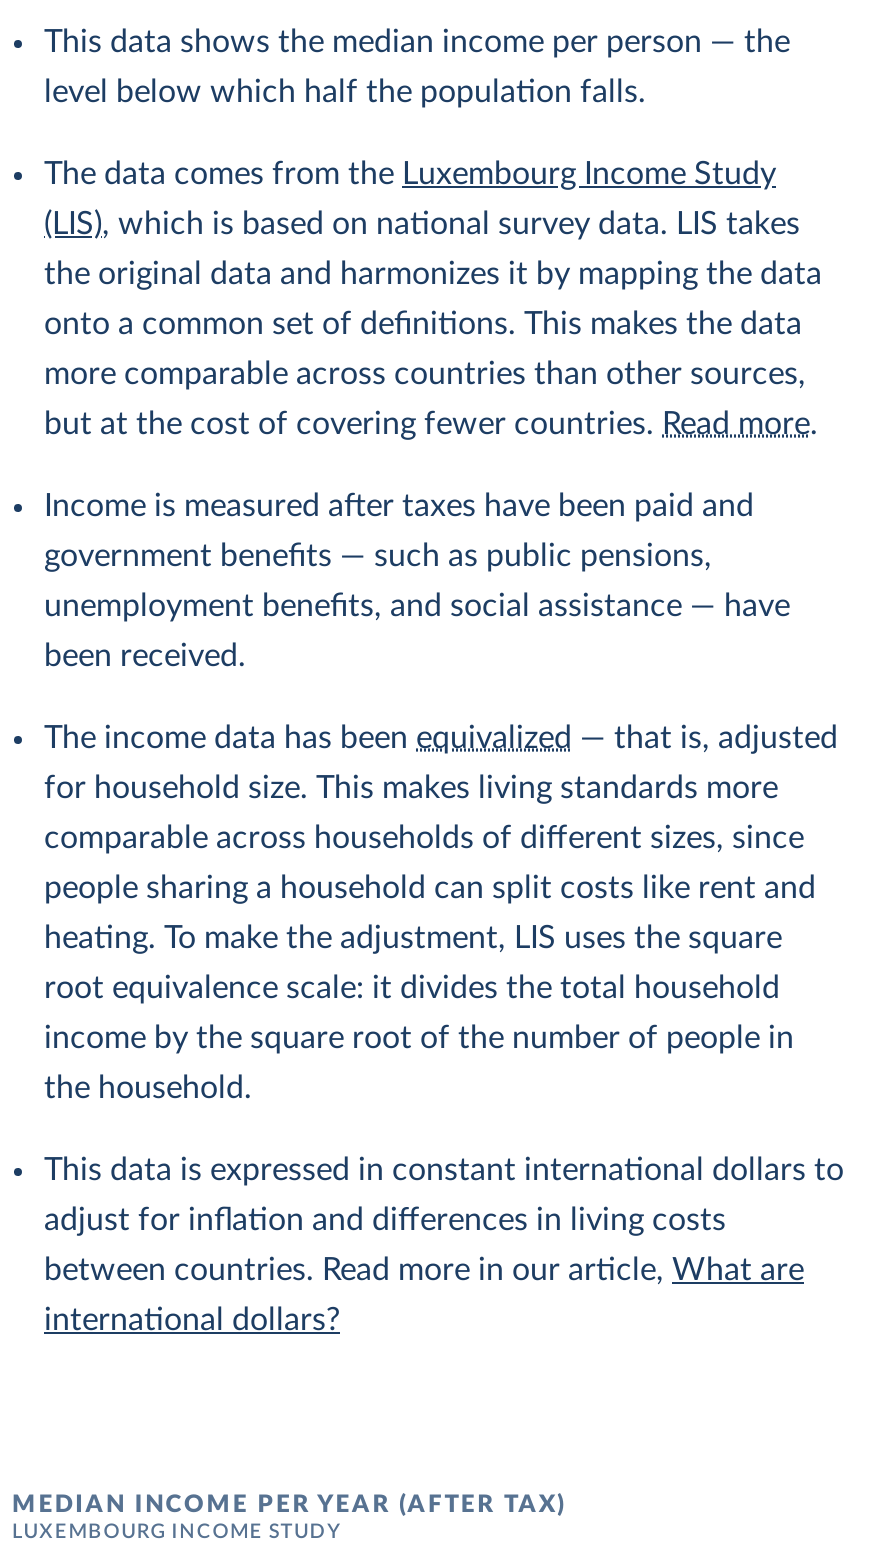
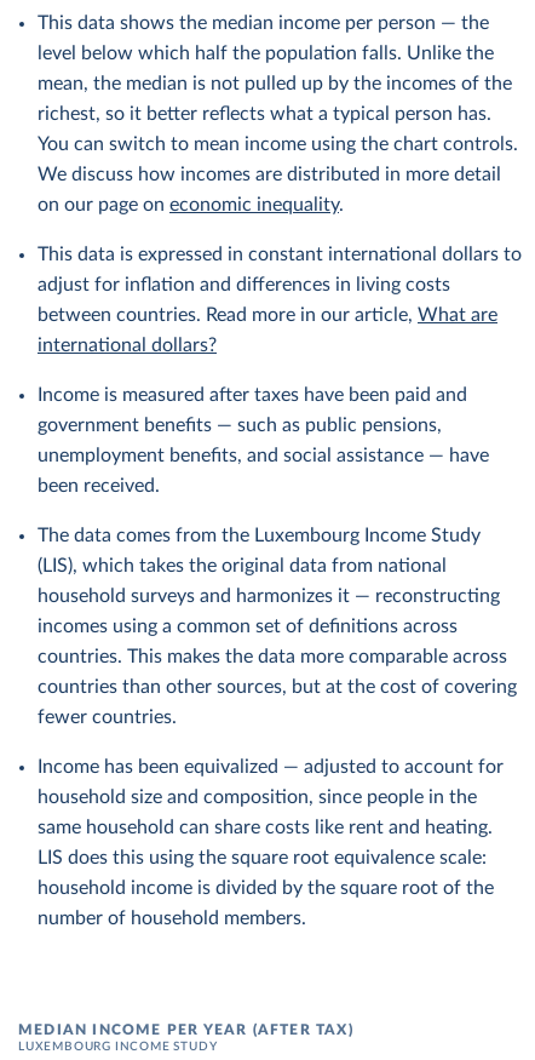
- level below which half the population falls.
- (LIS), which is based on national survey data. LIS takes
- the original data and harmonizes it by mapping the data
- onto a common set of definitions. This makes the data
- more comparable across countries than other sources,
- but at the cost of covering fewer countries. Read more.
- The income data has been equivalized — that is, adjusted
- for household size. This makes living standards more
- comparable across households of different sizes, since
- people sharing a household can split costs like rent and
- heating. To make the adjustment, LIS uses the square
- root equivalence scale: it divides the total household
- income by the square root of the number of people in
- the household.
+ level below which half the population falls. Unlike the
+ mean, the median is not pulled up by the incomes of the
+ richest, so it better reflects what a typical person has.
+ You can switch to mean income using the chart controls.
+ We discuss how incomes are distributed in more detail
+ on our page on economic inequality.

moved down: Income is measured after taxes have been paid and | government benefits — such as public pensions, | unemployment benefits, and social assistance — have | been received. | The data comes from the Luxembourg Income Study

moved up: This data is expressed in constant international dollars to | adjust for inflation and differences in living costs | between countries. Read more in our article, What are | international dollars?

+ (LIS), which takes the original data from national
+ household surveys and harmonizes it — reconstructing
+ incomes using a common set of definitions across
+ countries. This makes the data more comparable across
+ countries than other sources, but at the cost of covering
+ fewer countries.
+ Income has been equivalized — adjusted to account for
+ household size and composition, since people in the
+ same household can share costs like rent and heating.
+ LIS does this using the square root equivalence scale:
+ household income is divided by the square root of the
+ number of household members.
